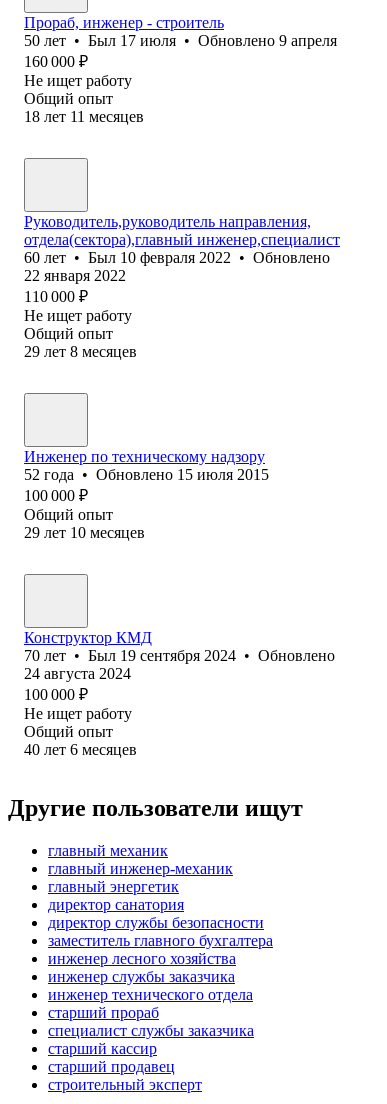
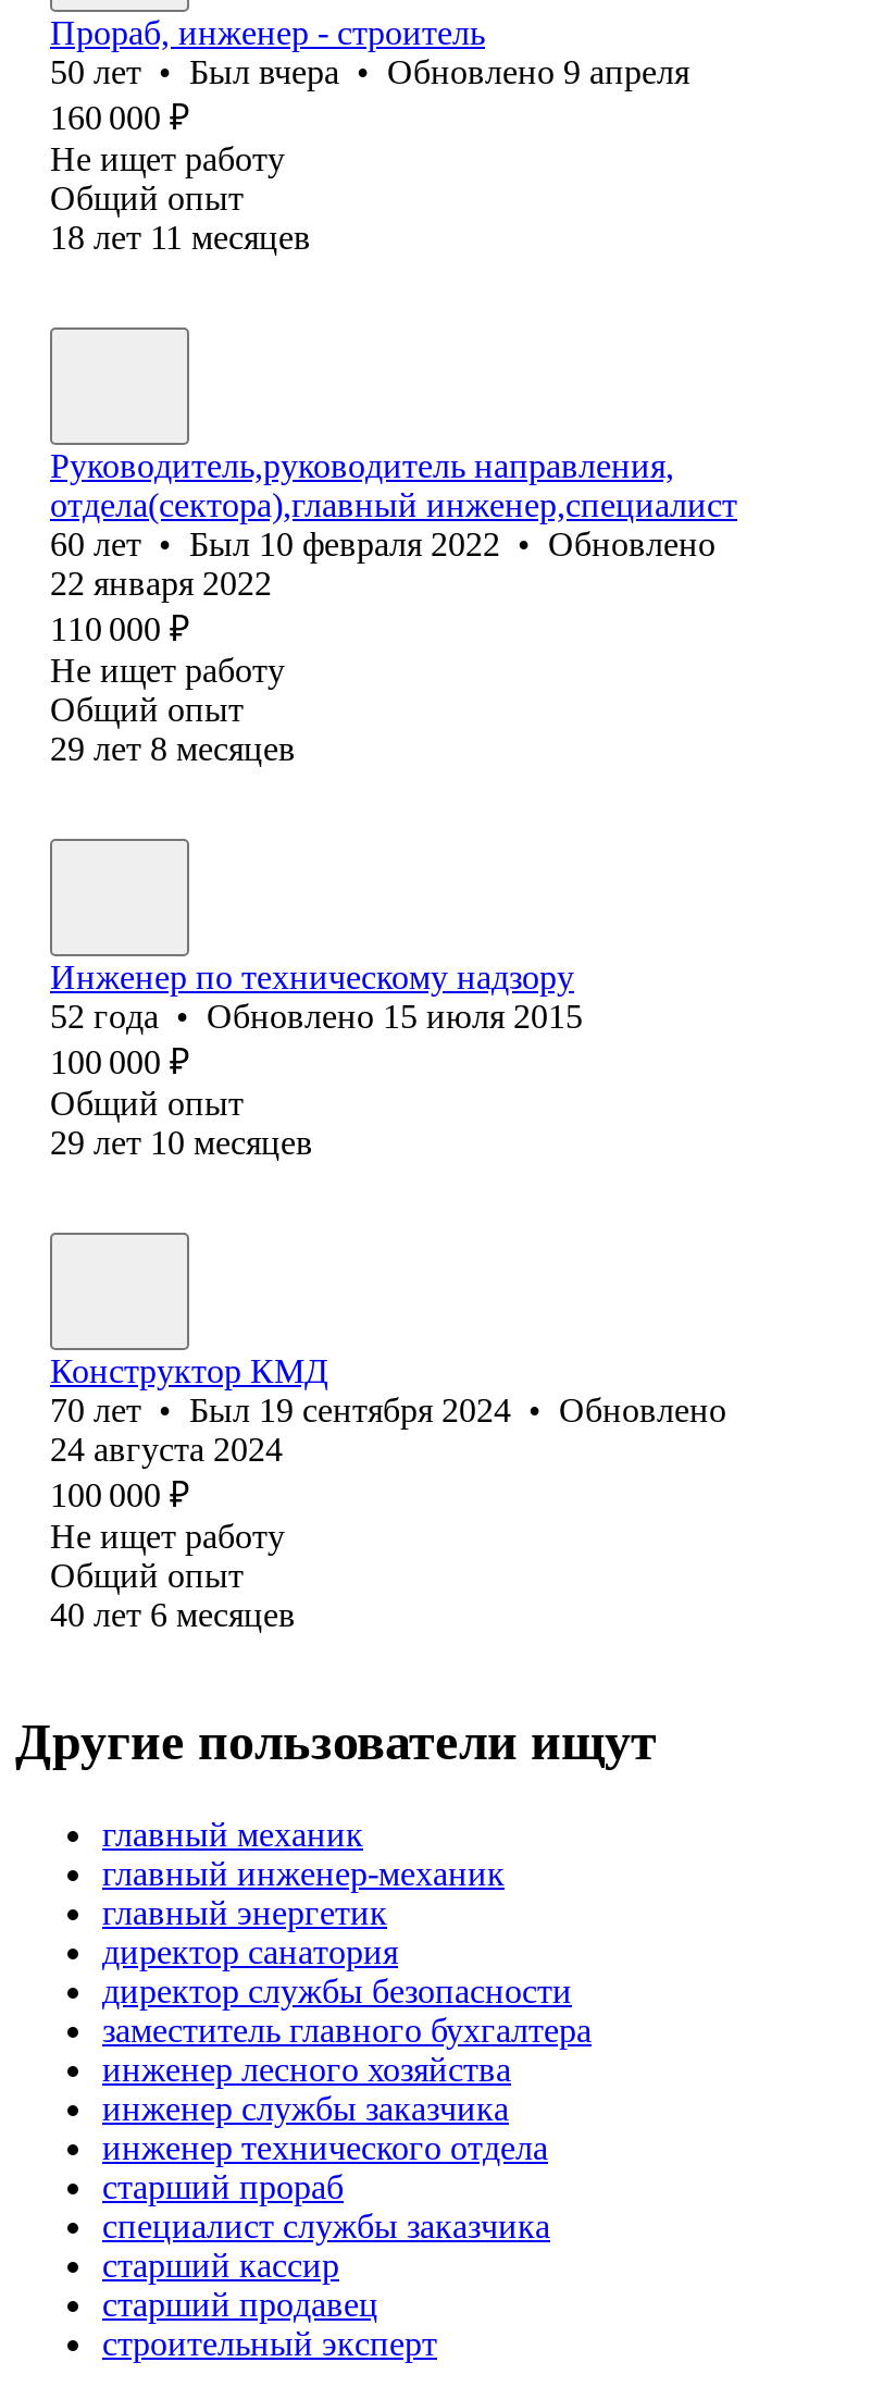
- 50 лет • Был 17 июля • Обновлено 9 апреля
+ 50 лет • Был вчера • Обновлено 9 апреля
